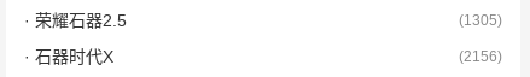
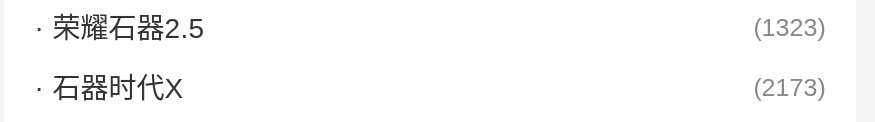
- (1305)
+ (1323)

- (2156)
+ (2173)
